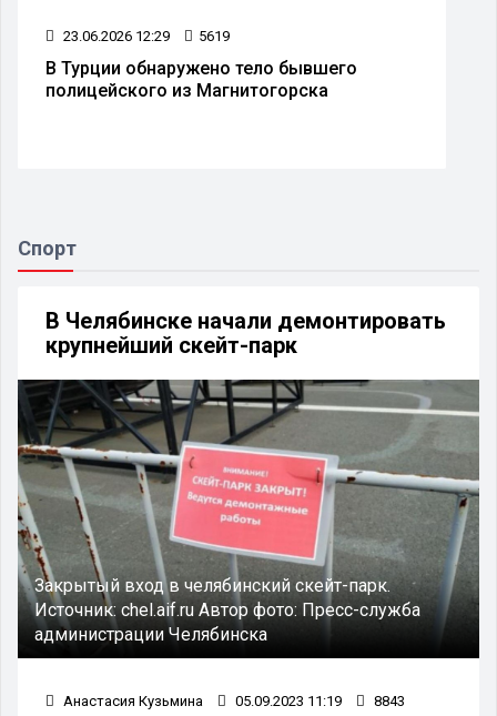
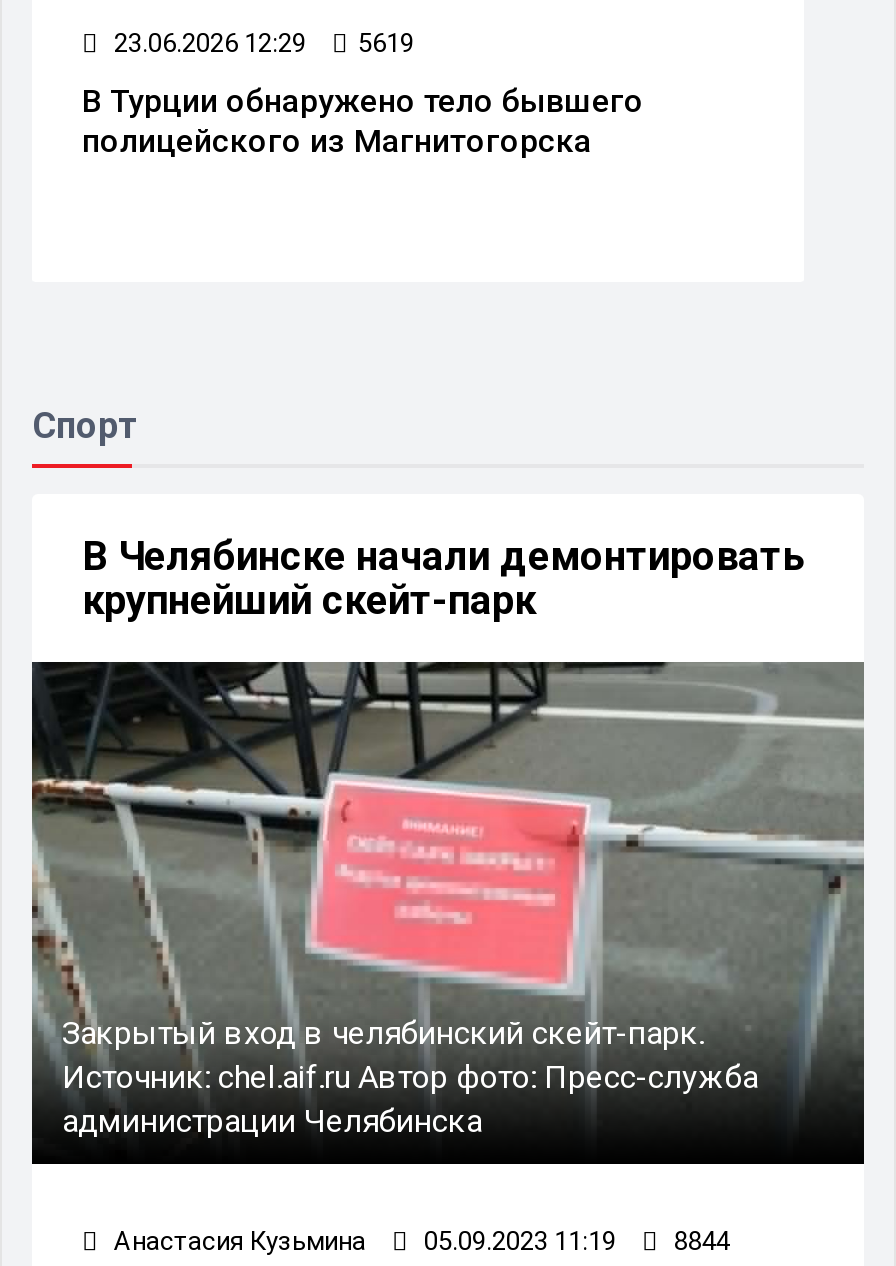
- Анастасия Кузьмина 05.09.2023 11:19 8843
+ Анастасия Кузьмина 05.09.2023 11:19 8844
